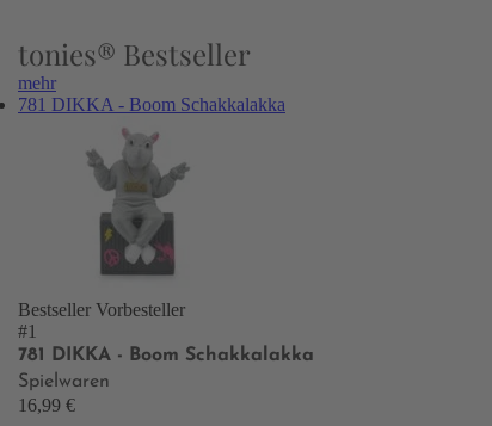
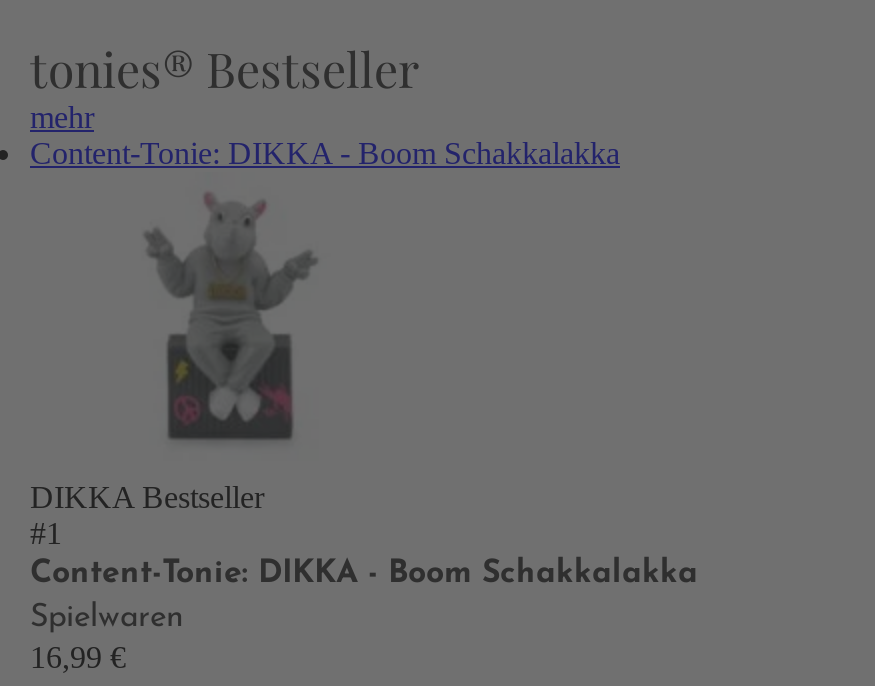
- 781 DIKKA - Boom Schakkalakka
+ Content-Tonie: DIKKA - Boom Schakkalakka

- Bestseller Vorbesteller
+ DIKKA Bestseller

- 781 DIKKA - Boom Schakkalakka
+ Content-Tonie: DIKKA - Boom Schakkalakka
